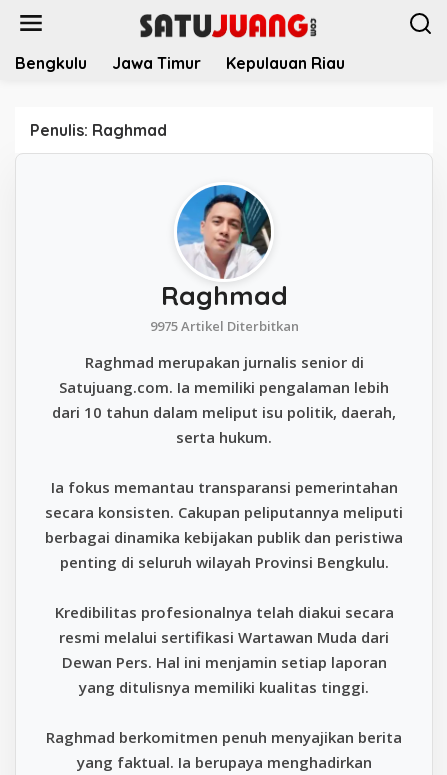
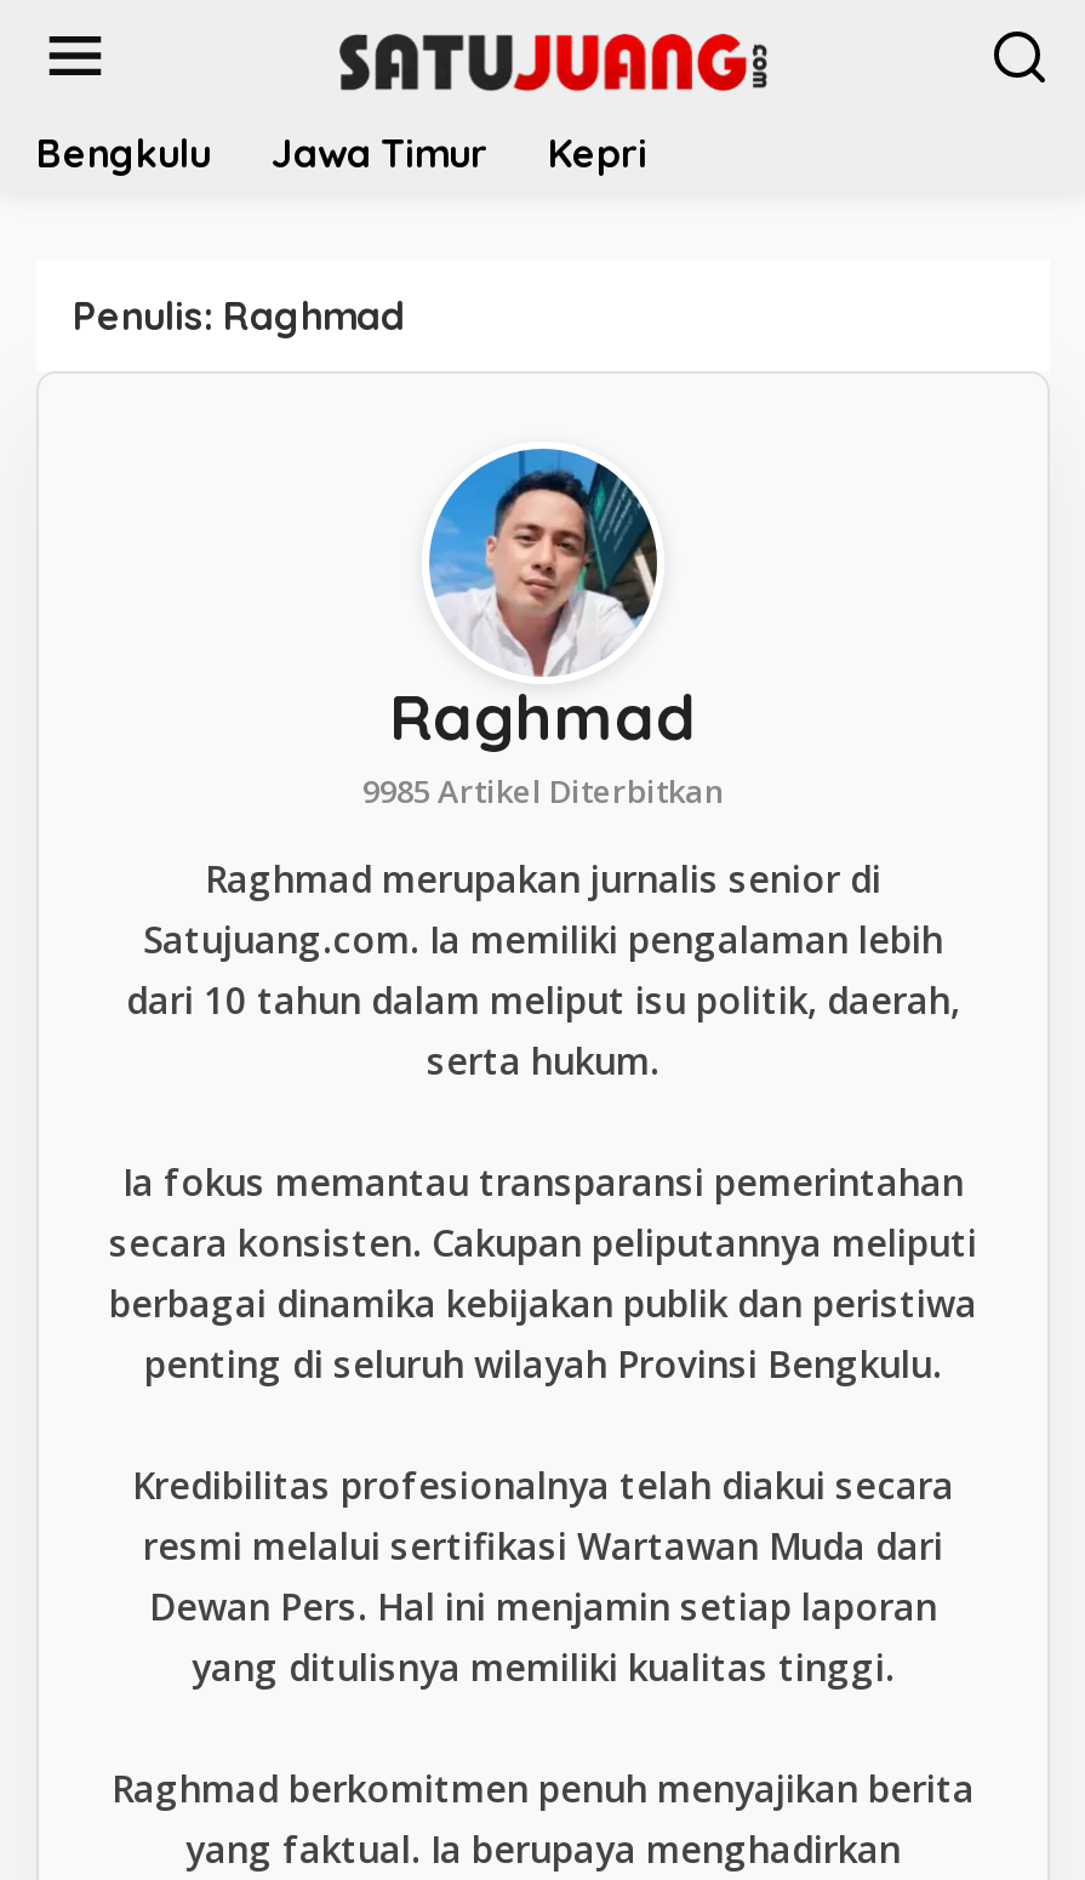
- Kepulauan Riau
+ Kepri

- 9975 Artikel Diterbitkan
+ 9985 Artikel Diterbitkan
